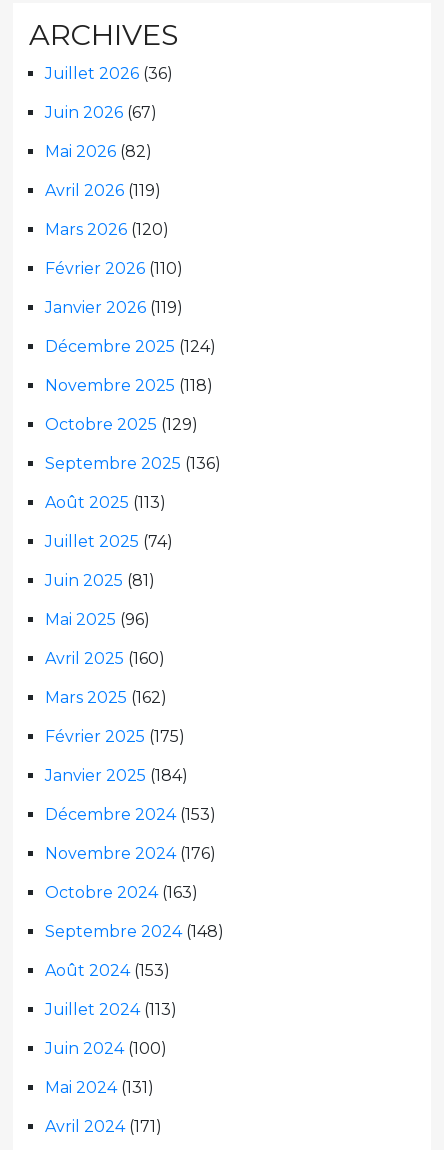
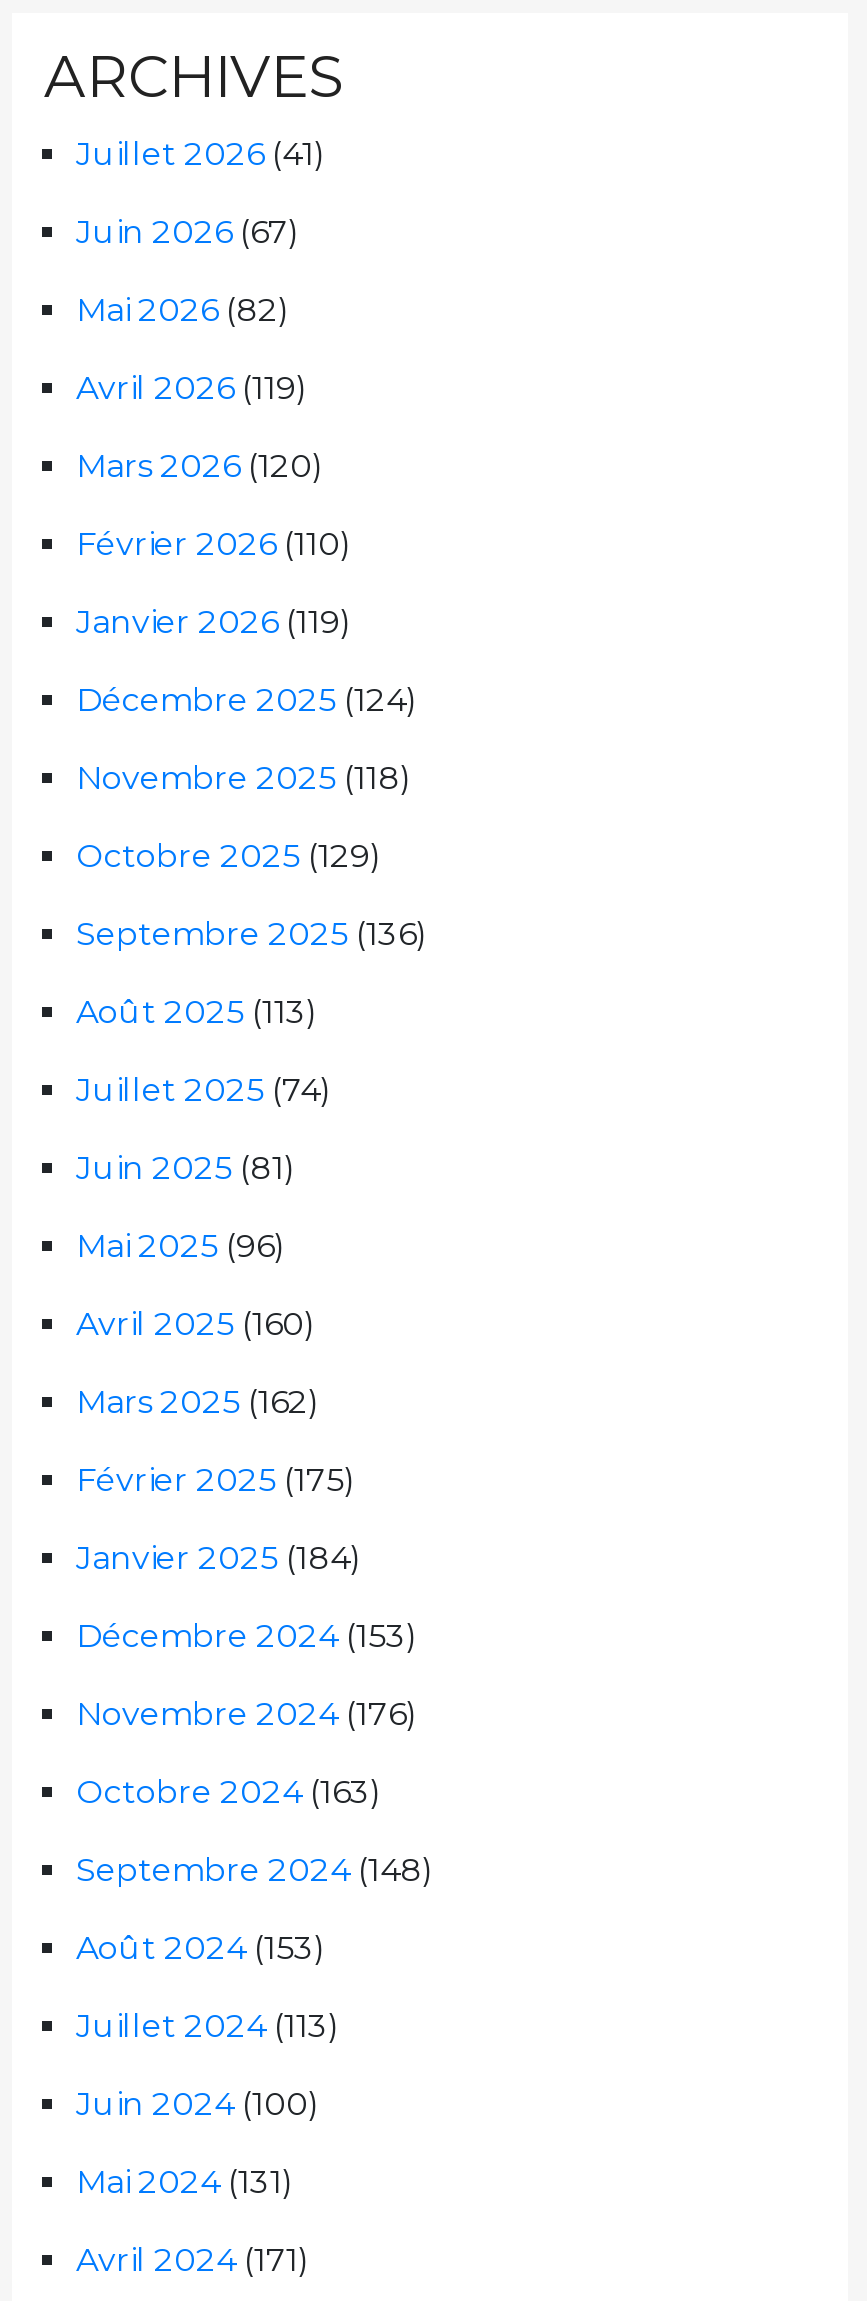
- Juillet 2026 (36)
+ Juillet 2026 (41)
